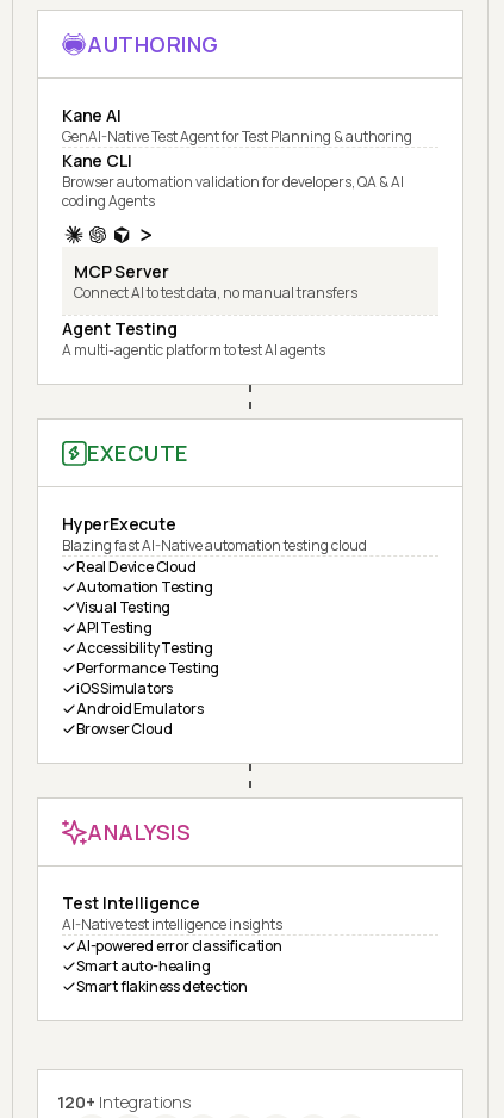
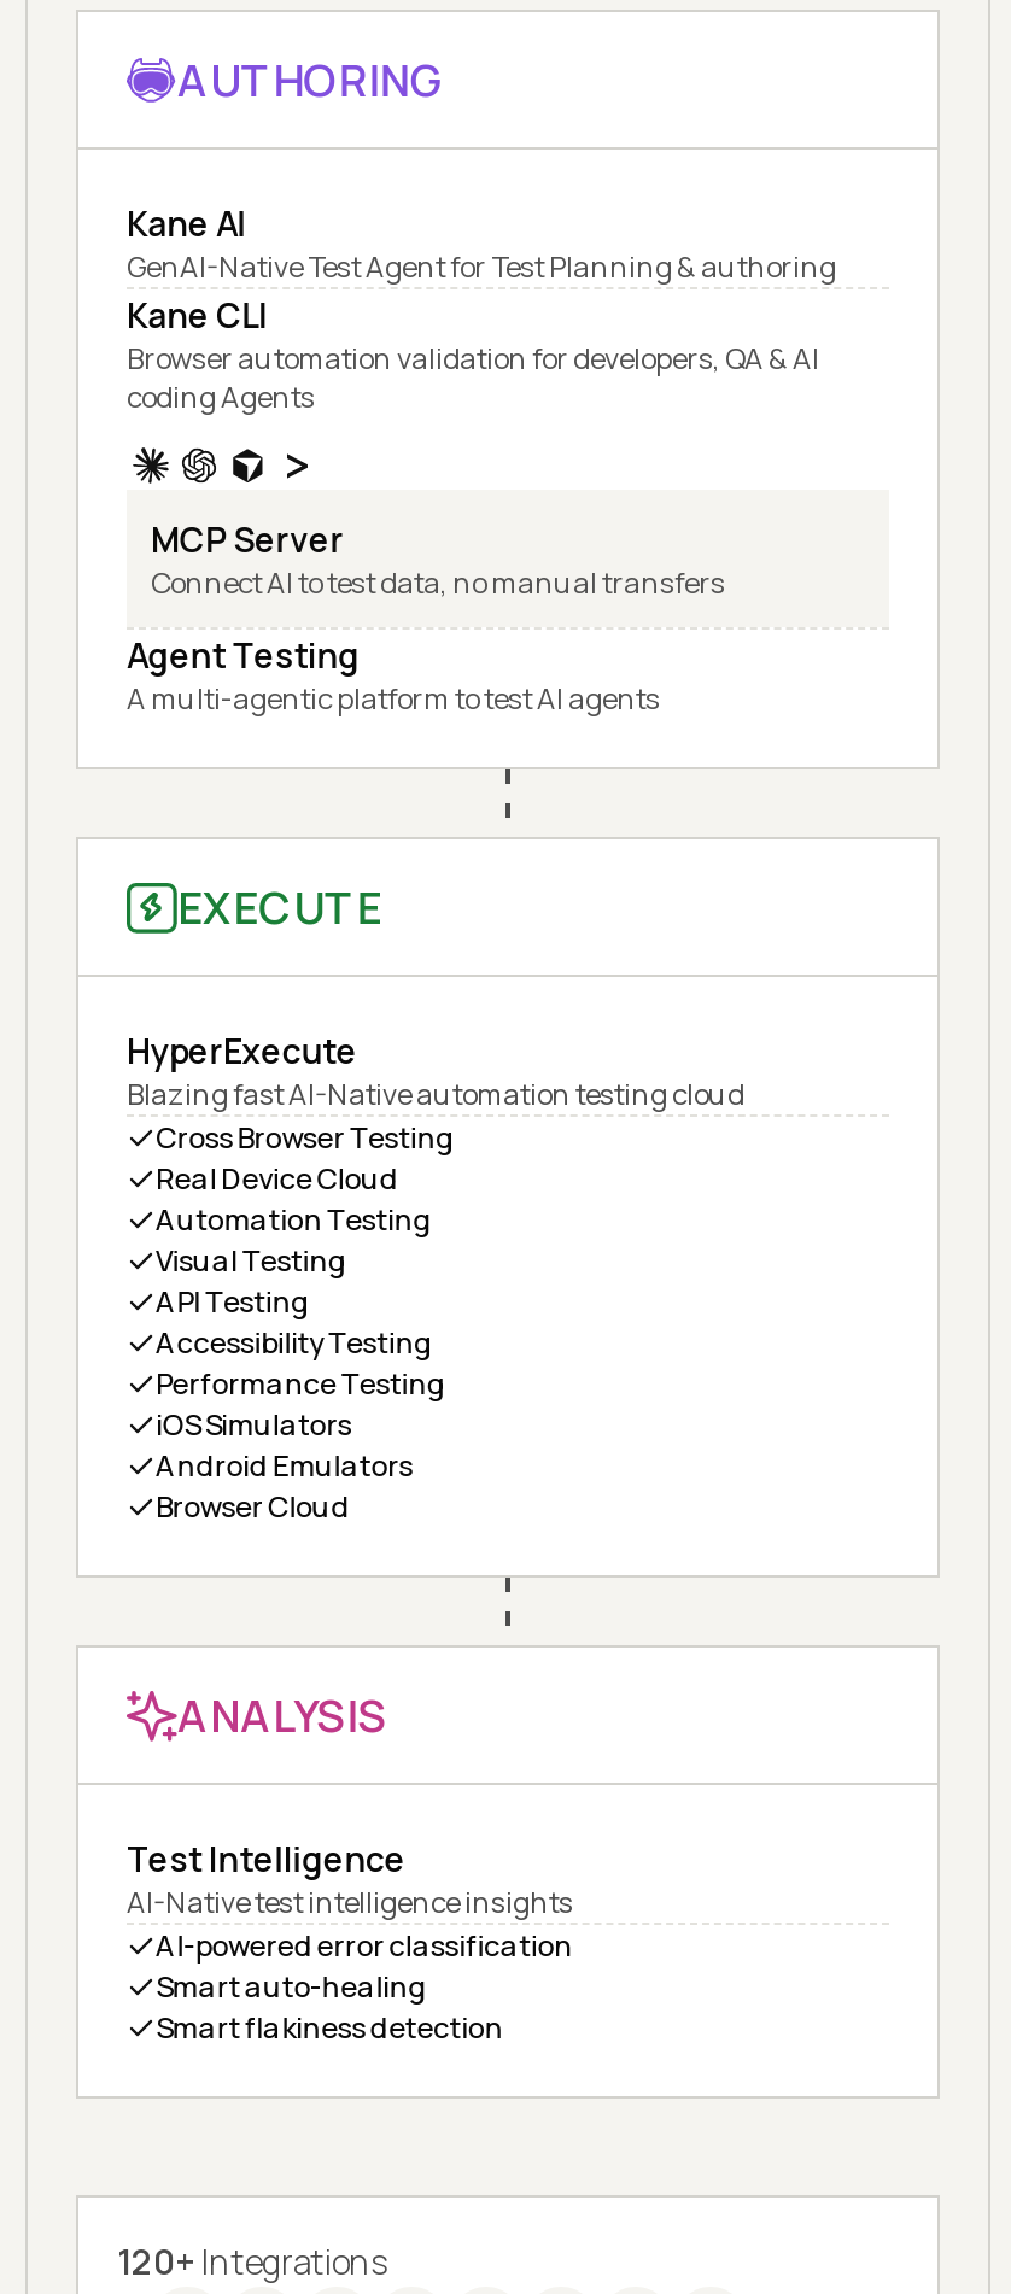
+ Cross Browser Testing
